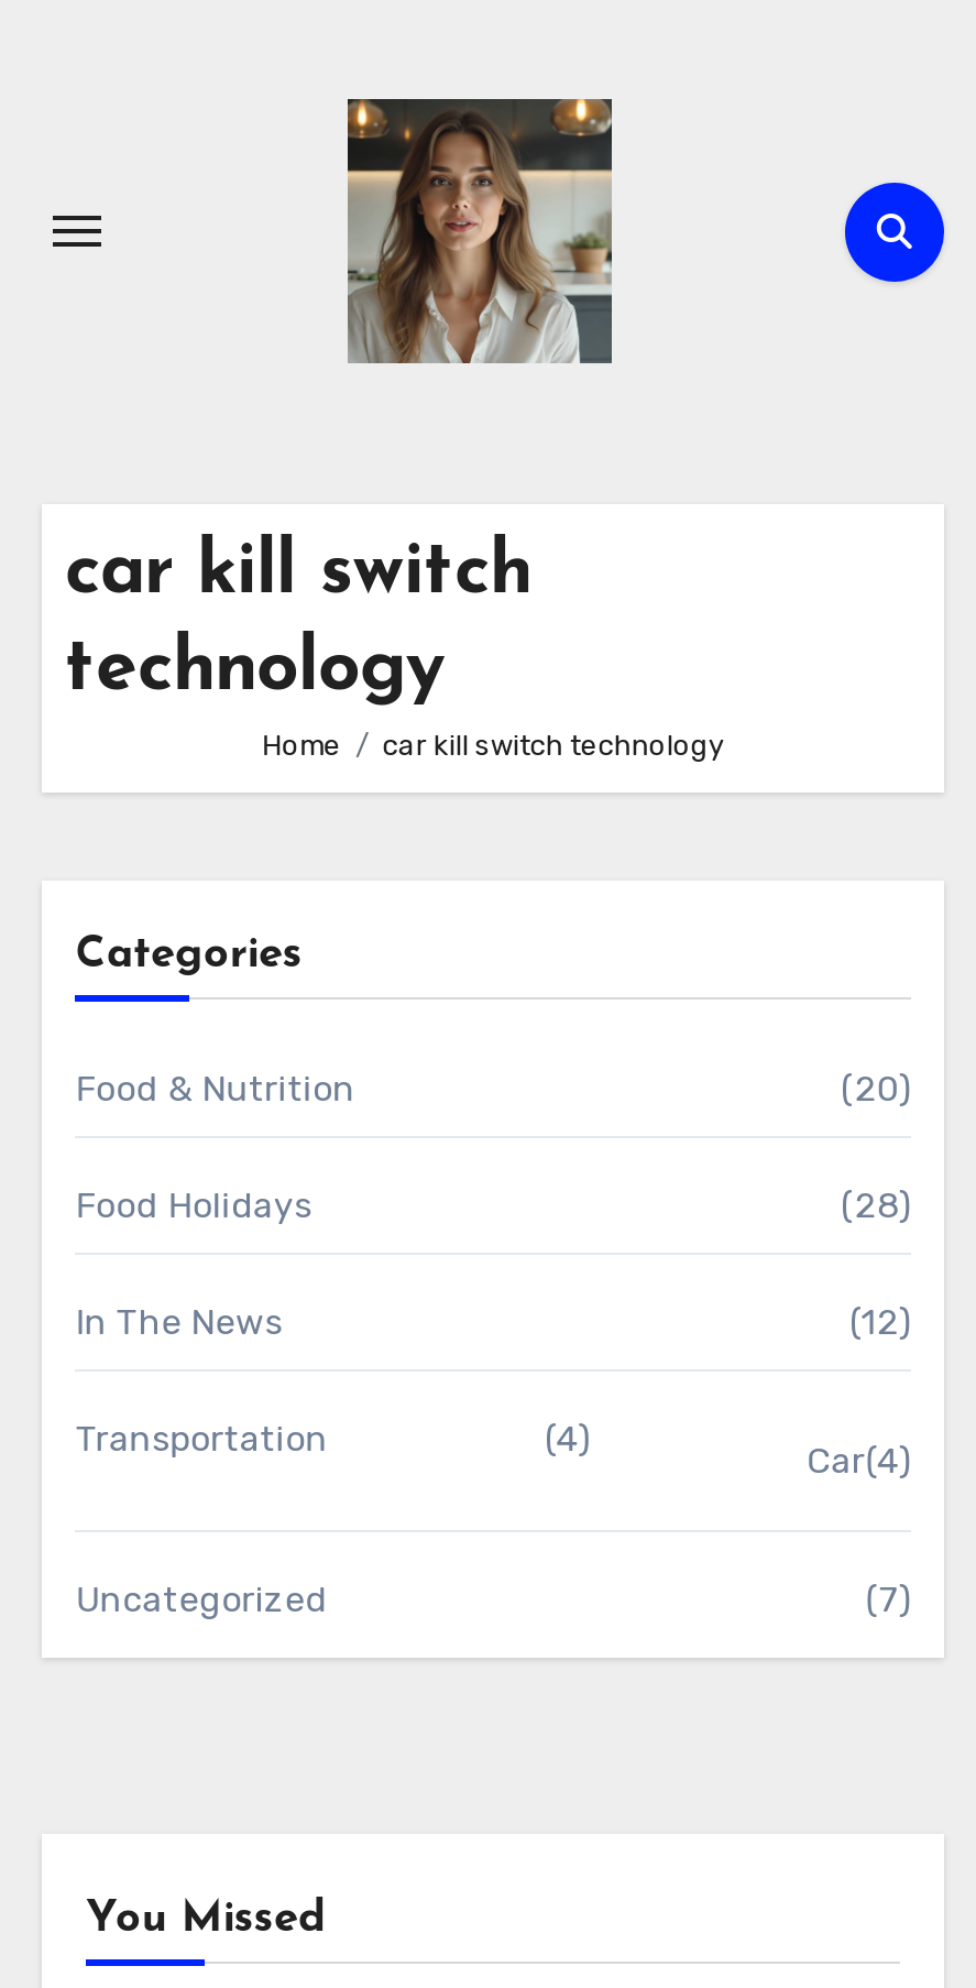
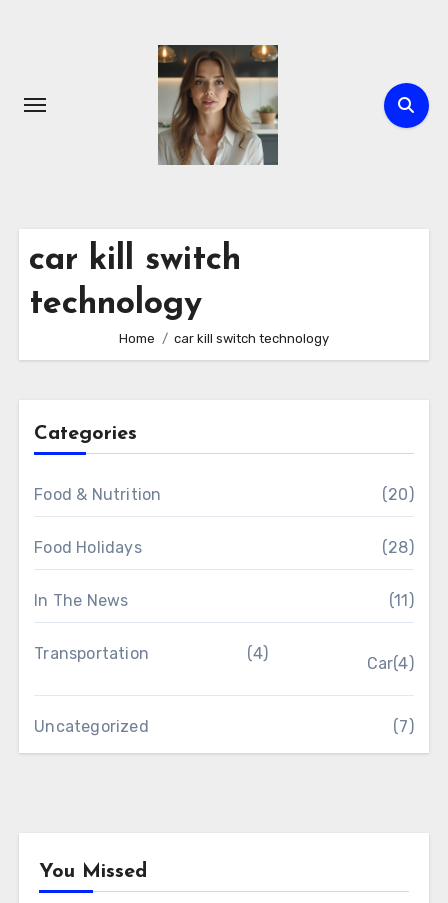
- (12)
+ (11)
